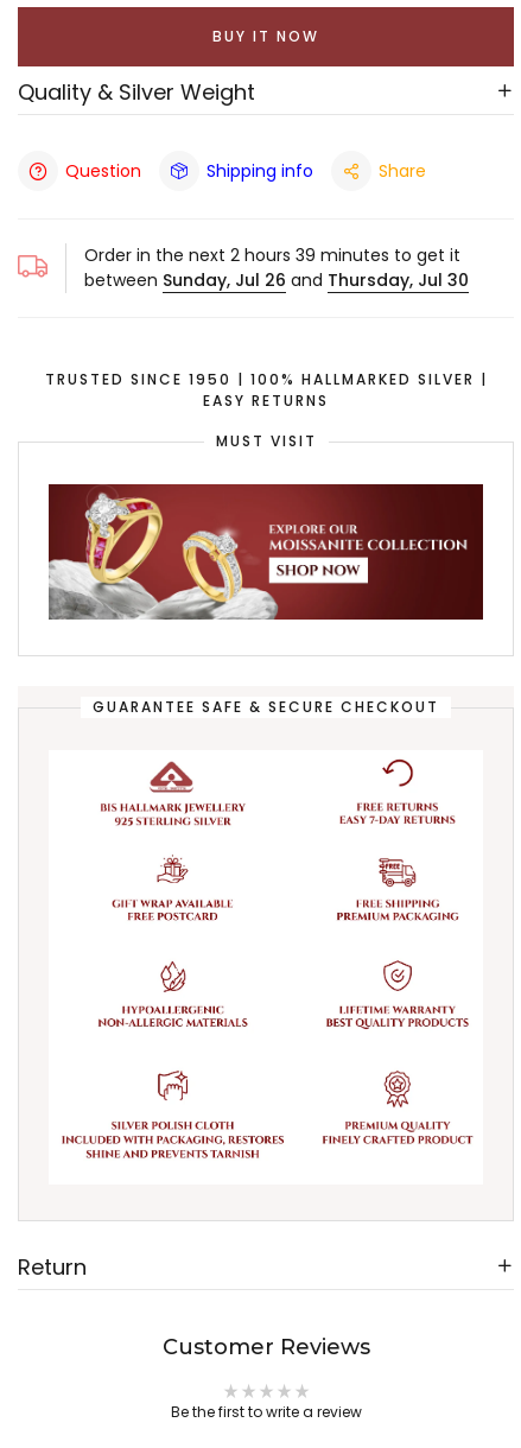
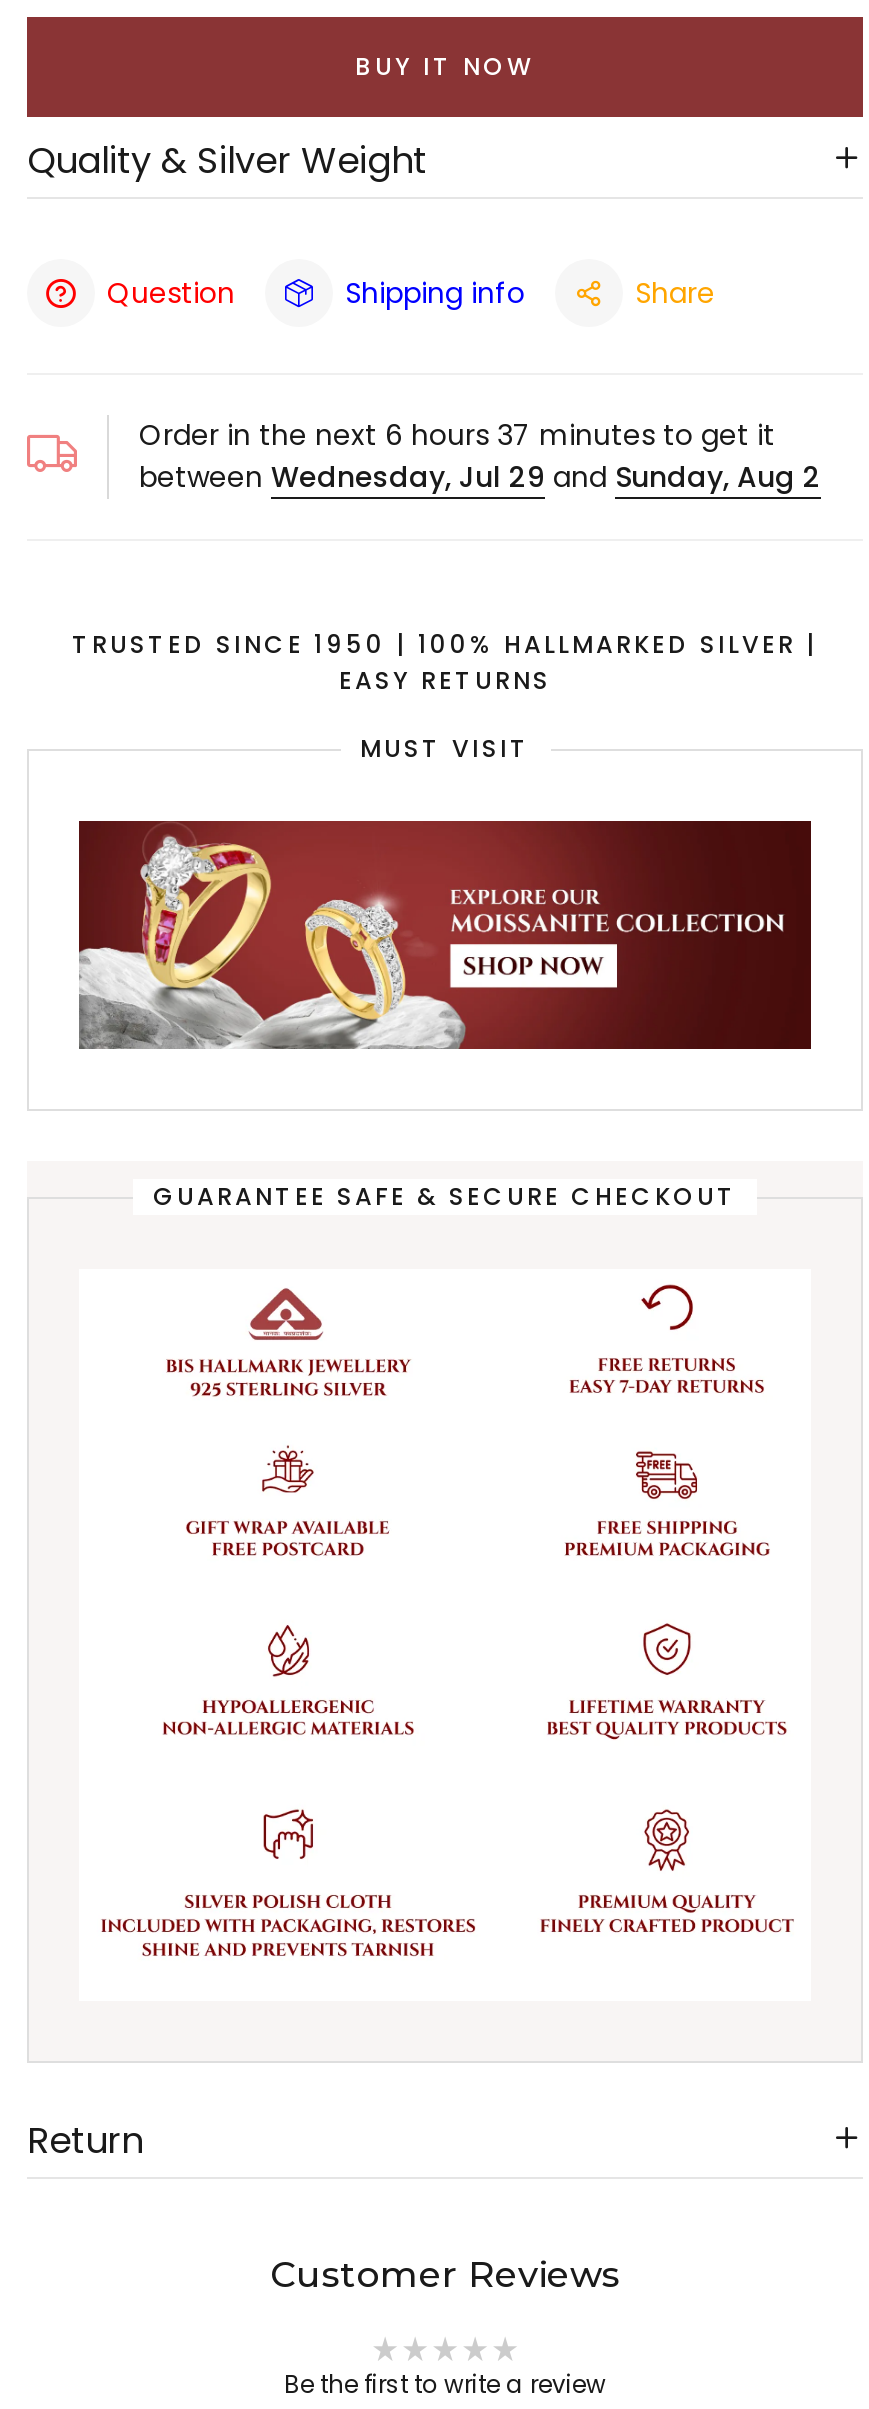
- Order in the next 2 hours 39 minutes to get it
+ Order in the next 6 hours 37 minutes to get it

- between Sunday, Jul 26 and Thursday, Jul 30
+ between Wednesday, Jul 29 and Sunday, Aug 2
